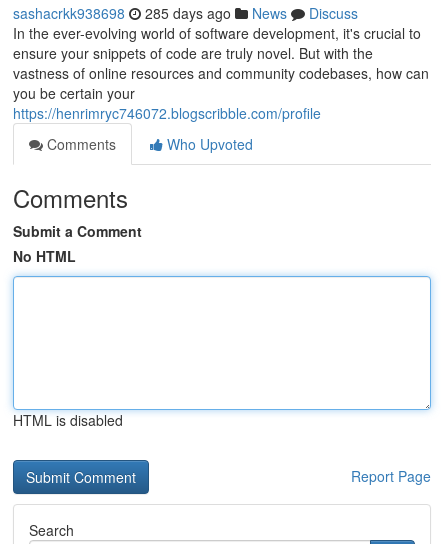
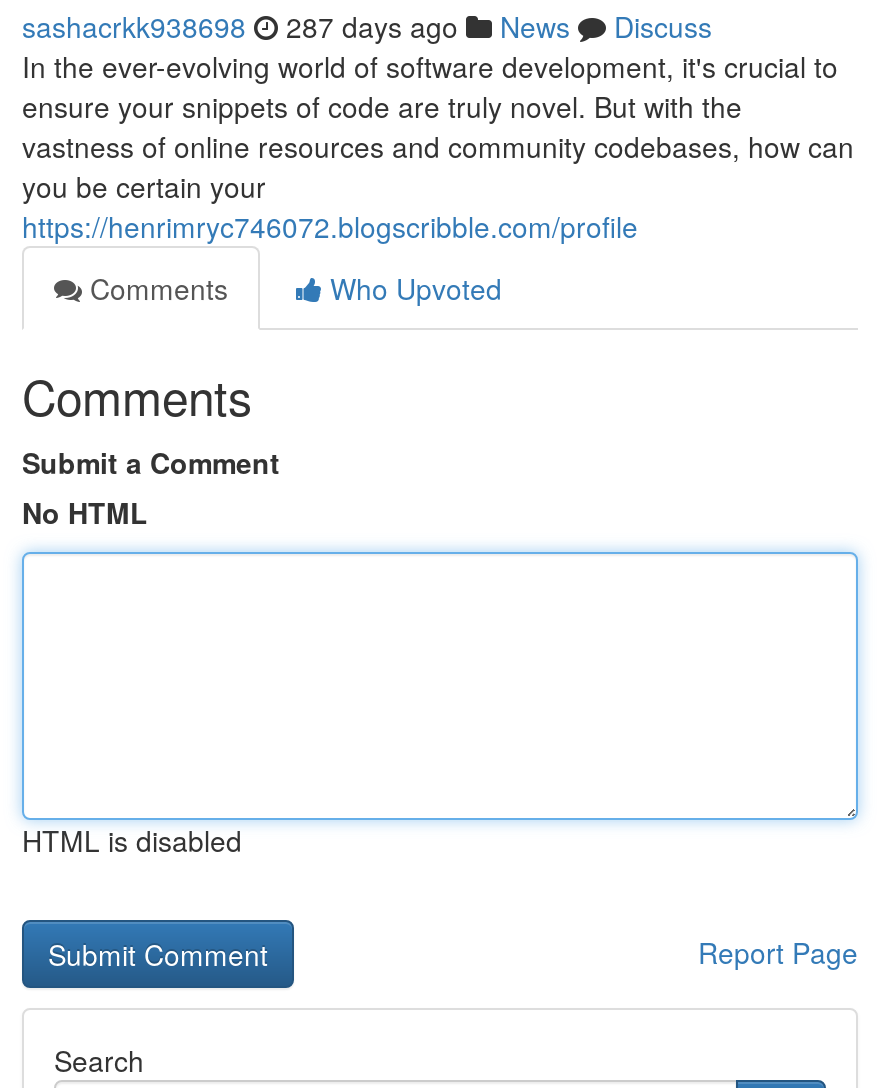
- sashacrkk938698 285 days ago News Discuss
+ sashacrkk938698 287 days ago News Discuss
